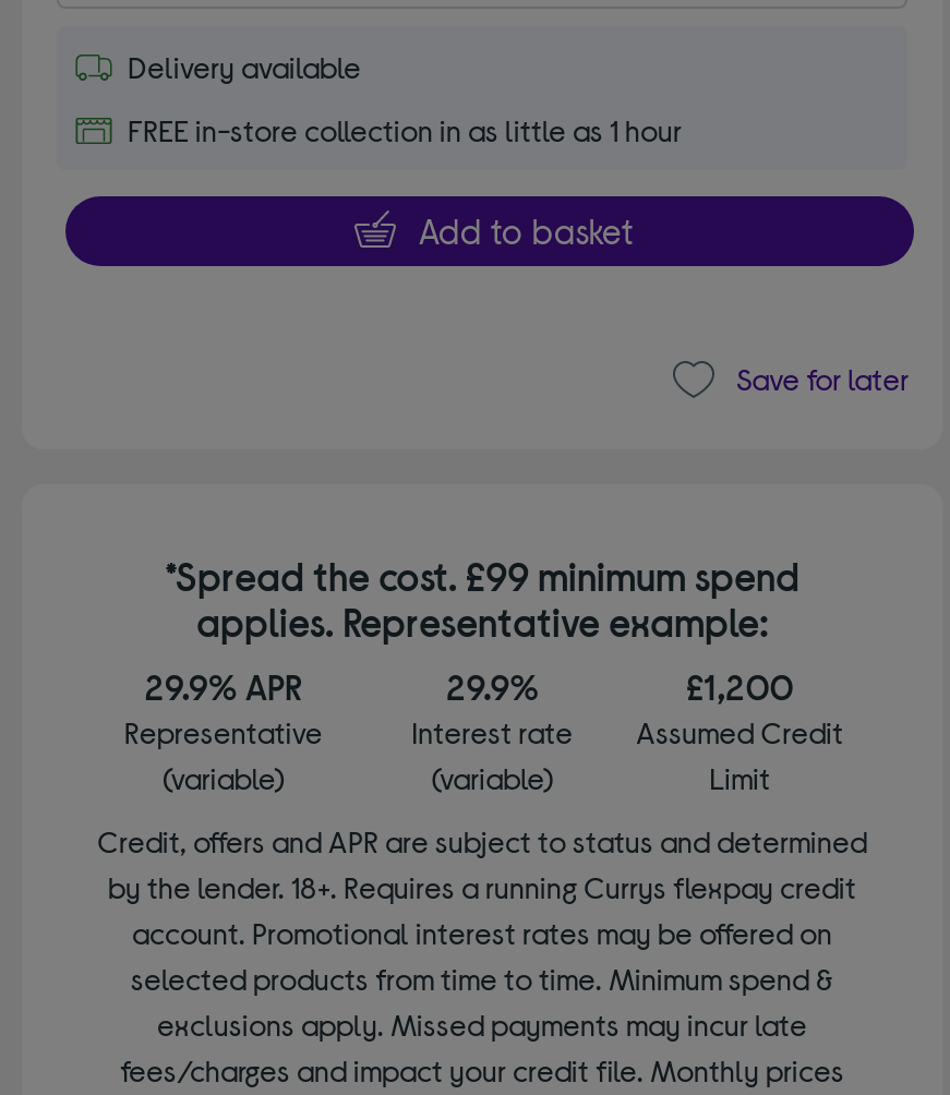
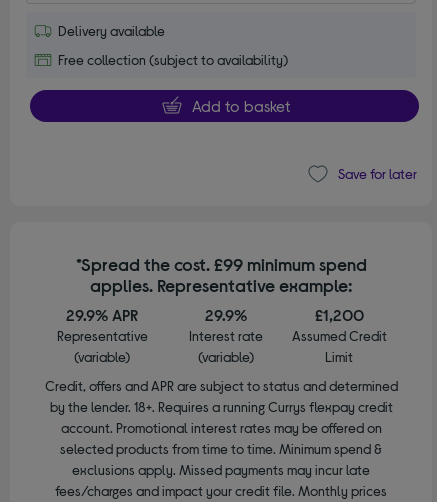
- FREE in-store collection in as little as 1 hour
+ Free collection (subject to availability)
